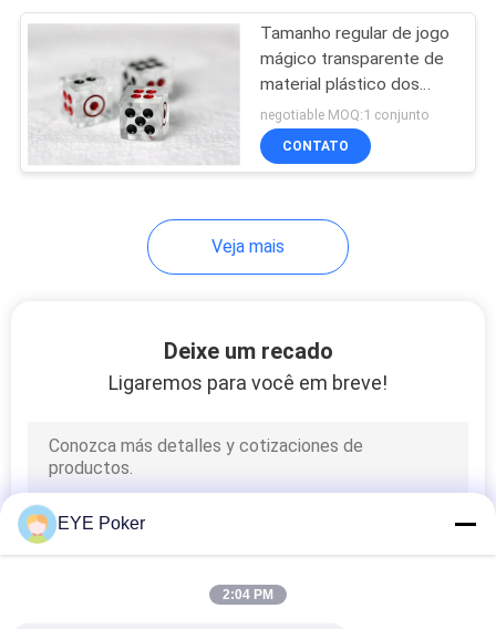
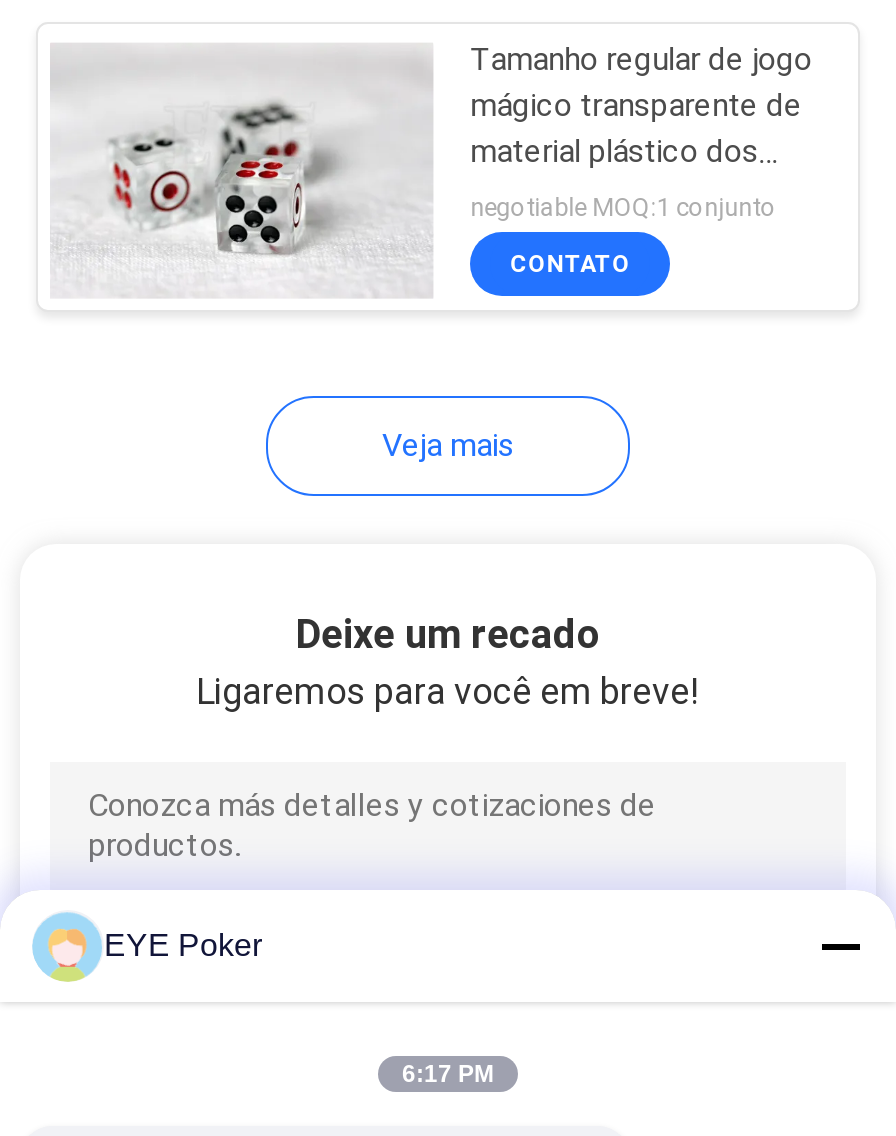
- 2:04 PM
+ 6:17 PM
